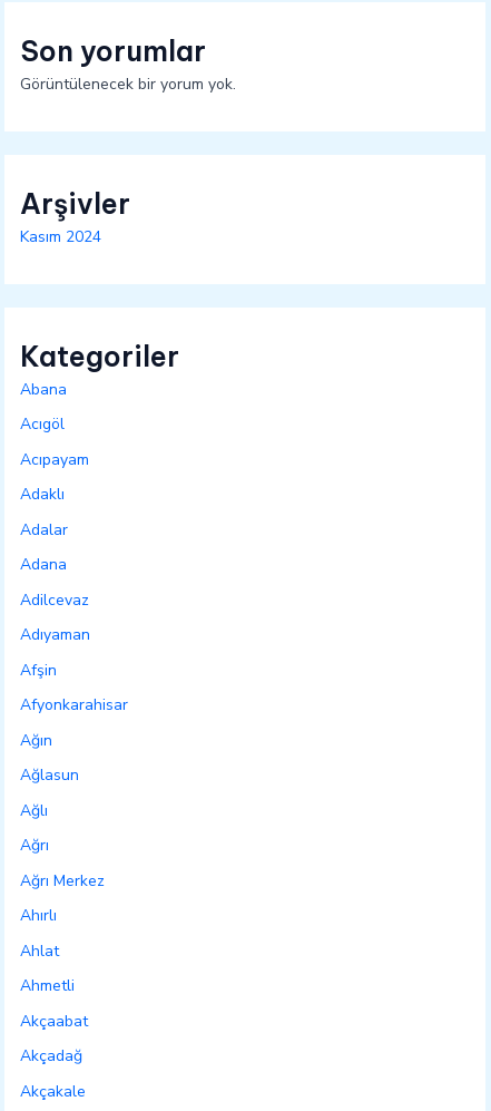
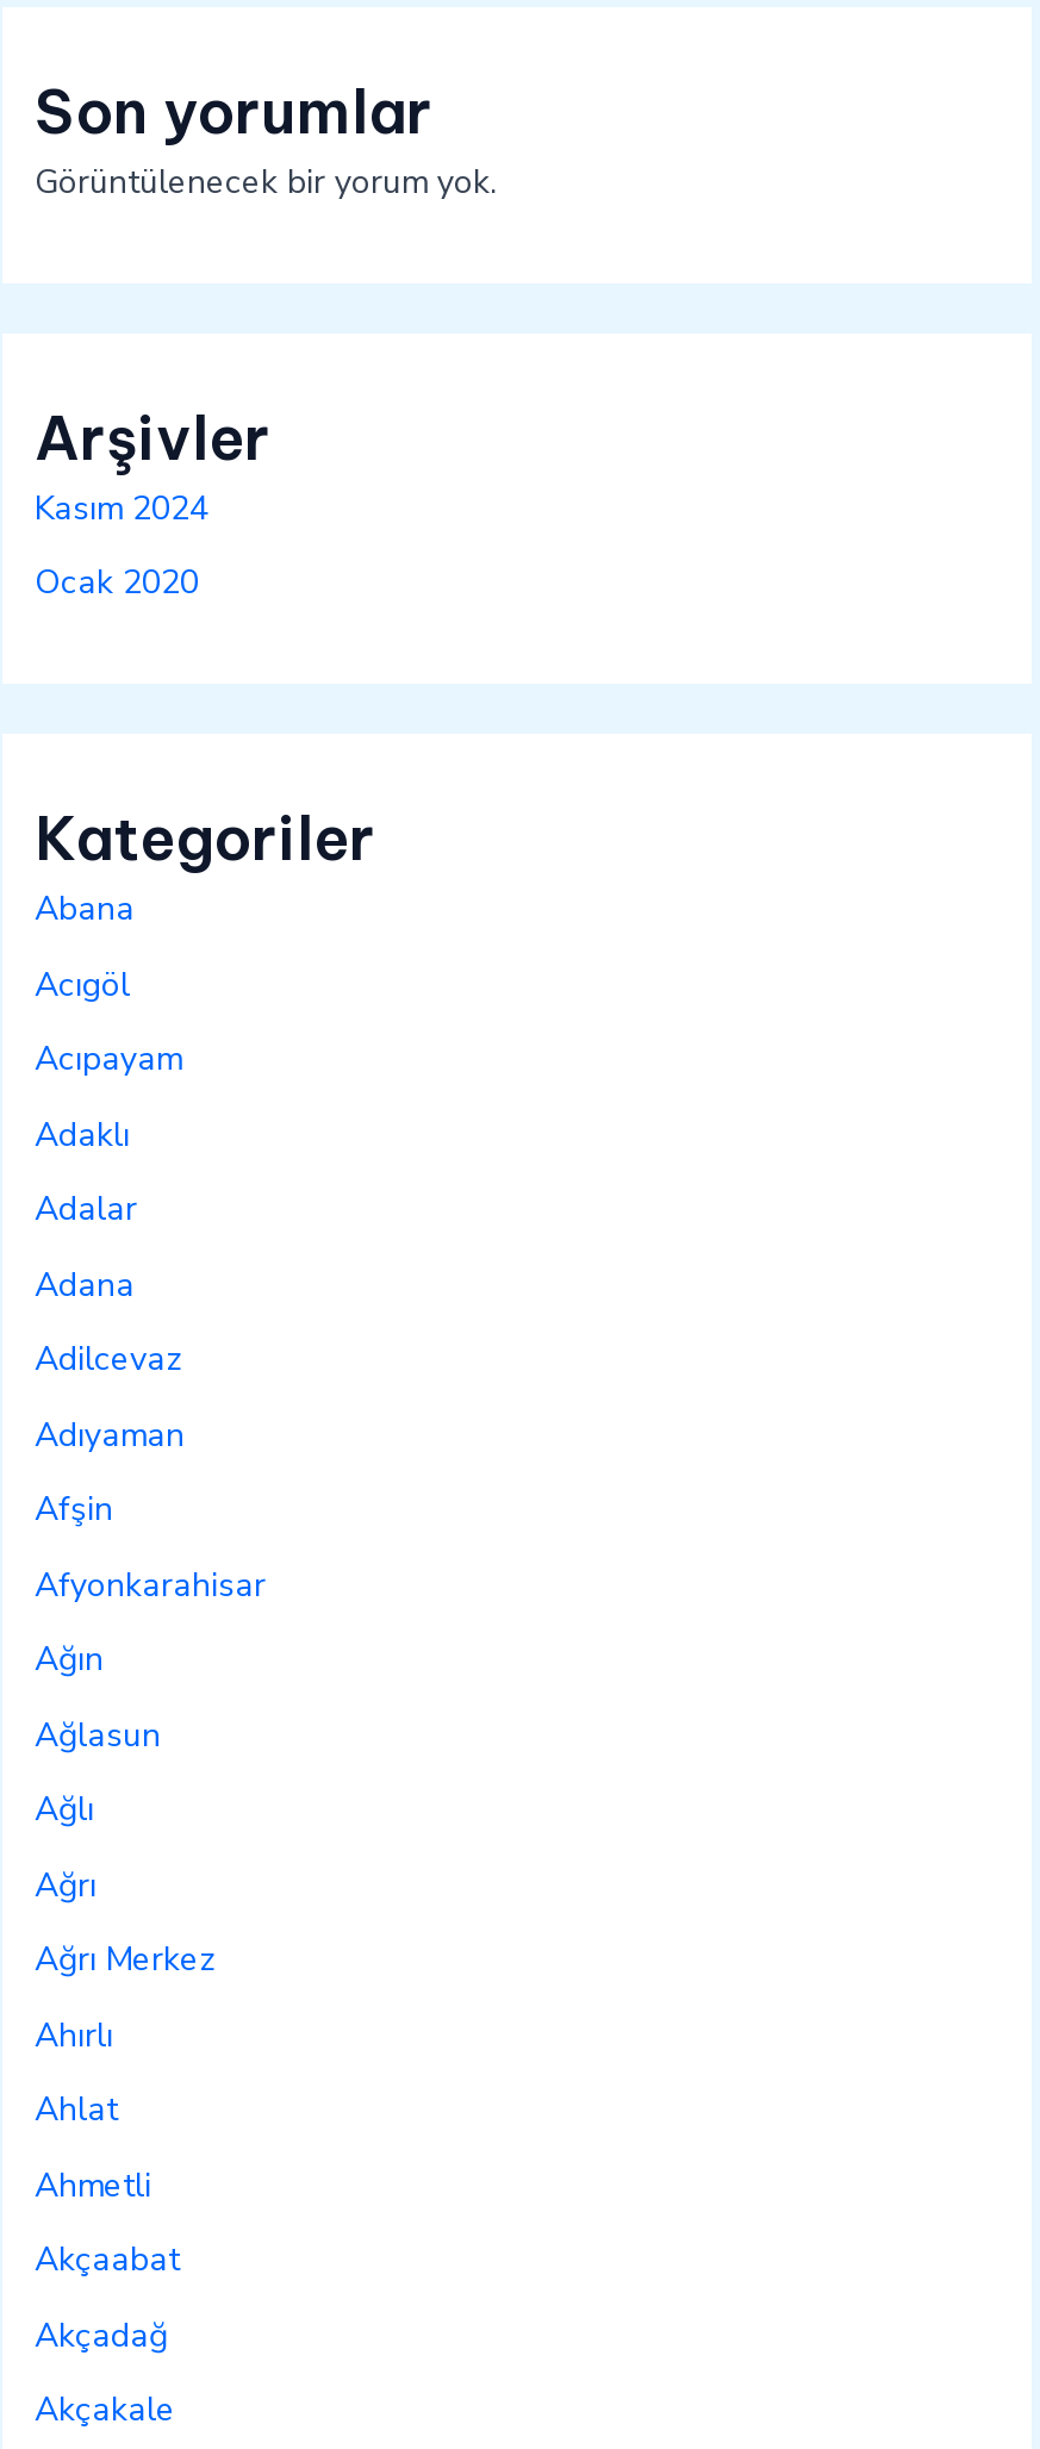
+ Ocak 2020
